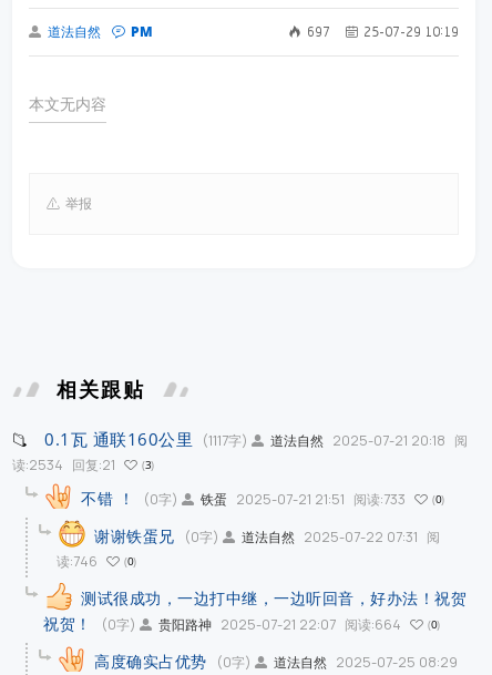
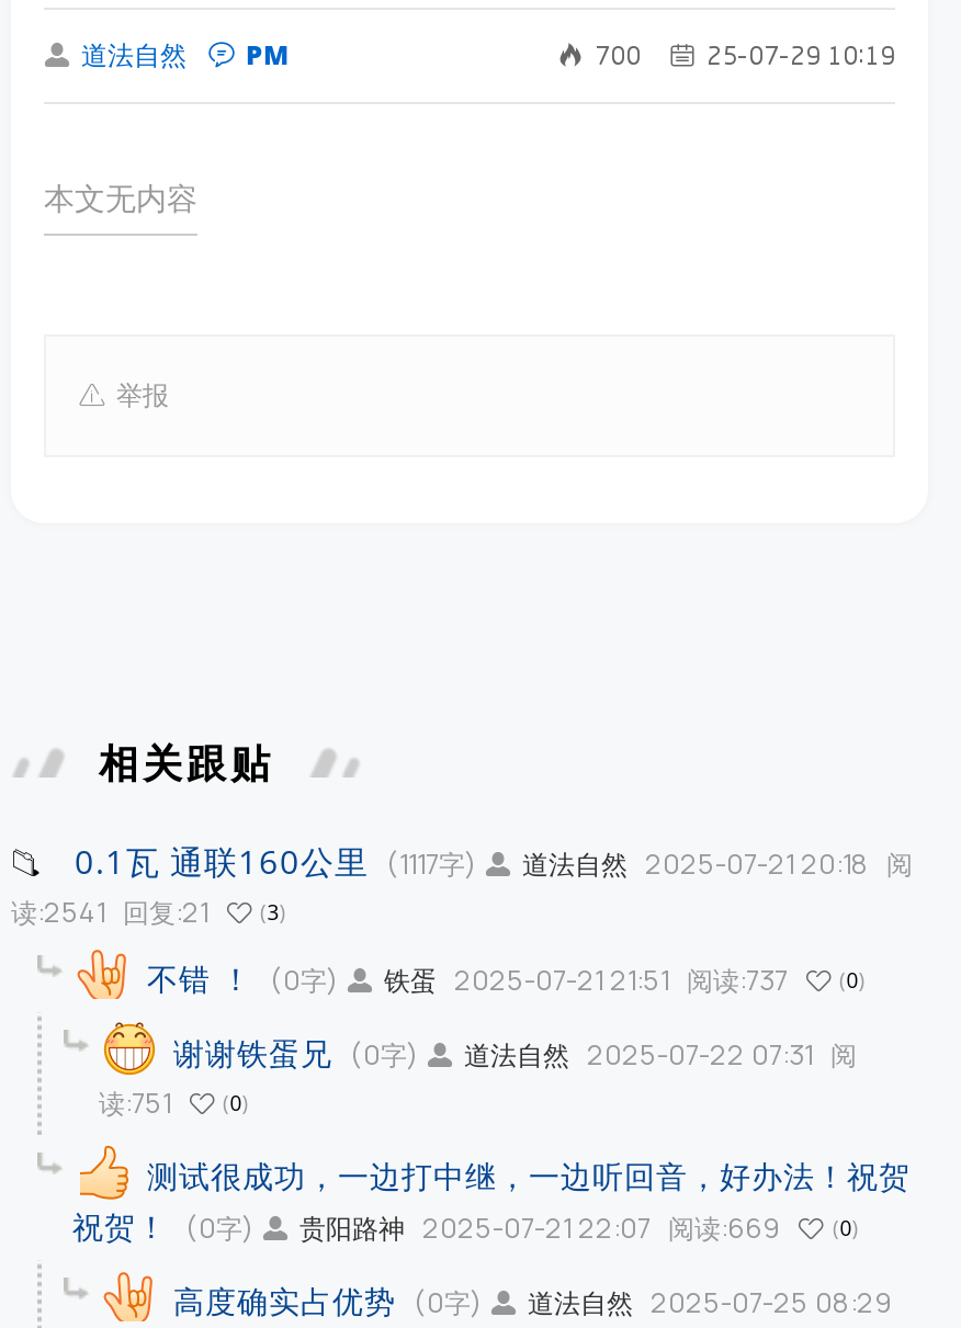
- 697 25-07-29 10:19
+ 700 25-07-29 10:19

- 读:2534 回复:21 3
+ 读:2541 回复:21 3

- 不错 ！ (0字) 铁蛋 2025-07-21 21:51 阅读:733 0
+ 不错 ！ (0字) 铁蛋 2025-07-21 21:51 阅读:737 0

- 读:746 0
+ 读:751 0

- 贵阳路神 2025-07-21 22:07 阅读:664
+ 贵阳路神 2025-07-21 22:07 阅读:669
